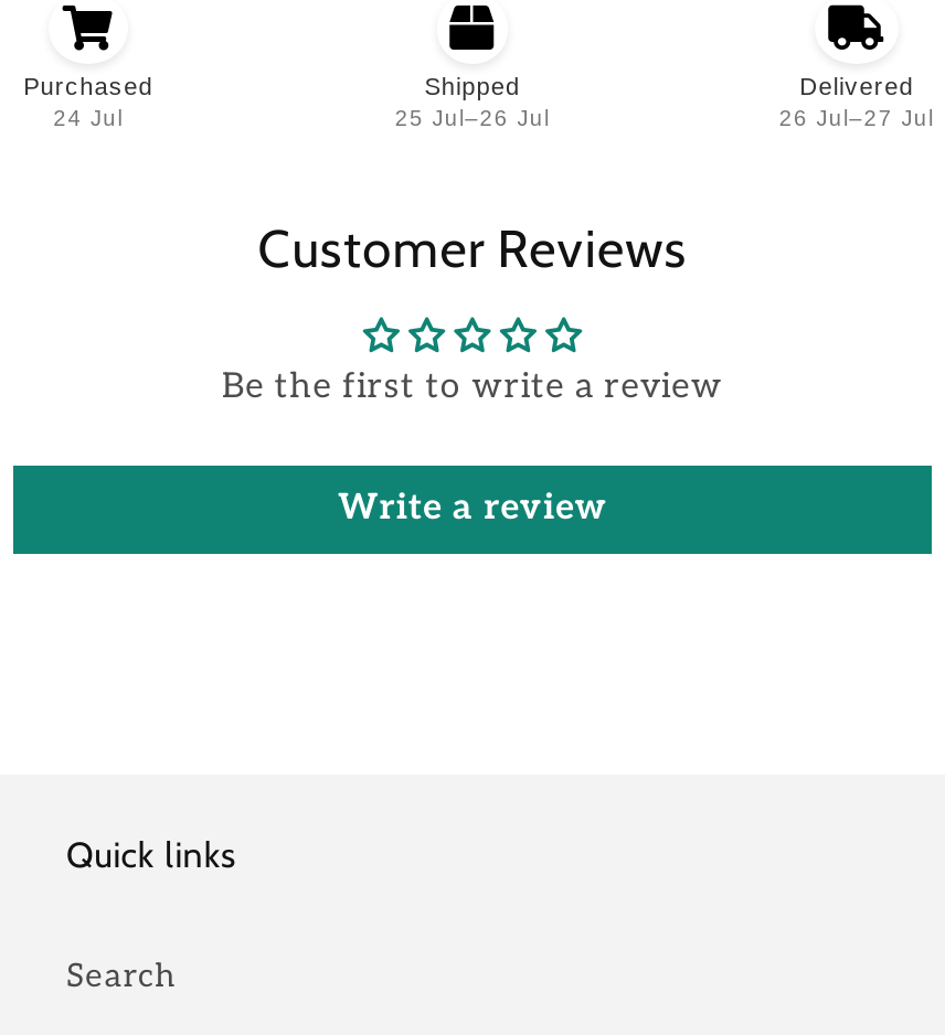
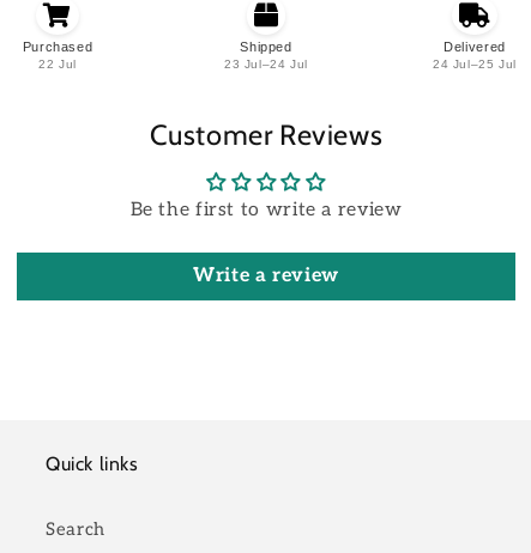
- 24 Jul
+ 22 Jul

- 25 Jul–26 Jul
+ 23 Jul–24 Jul

- 26 Jul–27 Jul
+ 24 Jul–25 Jul
